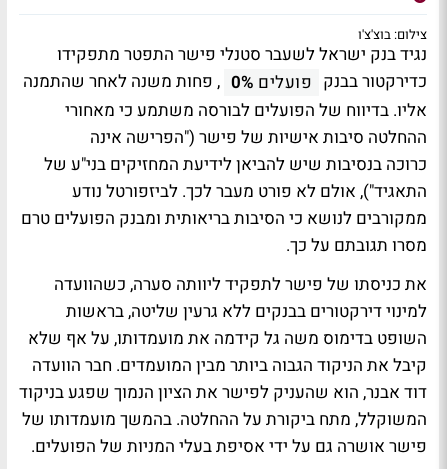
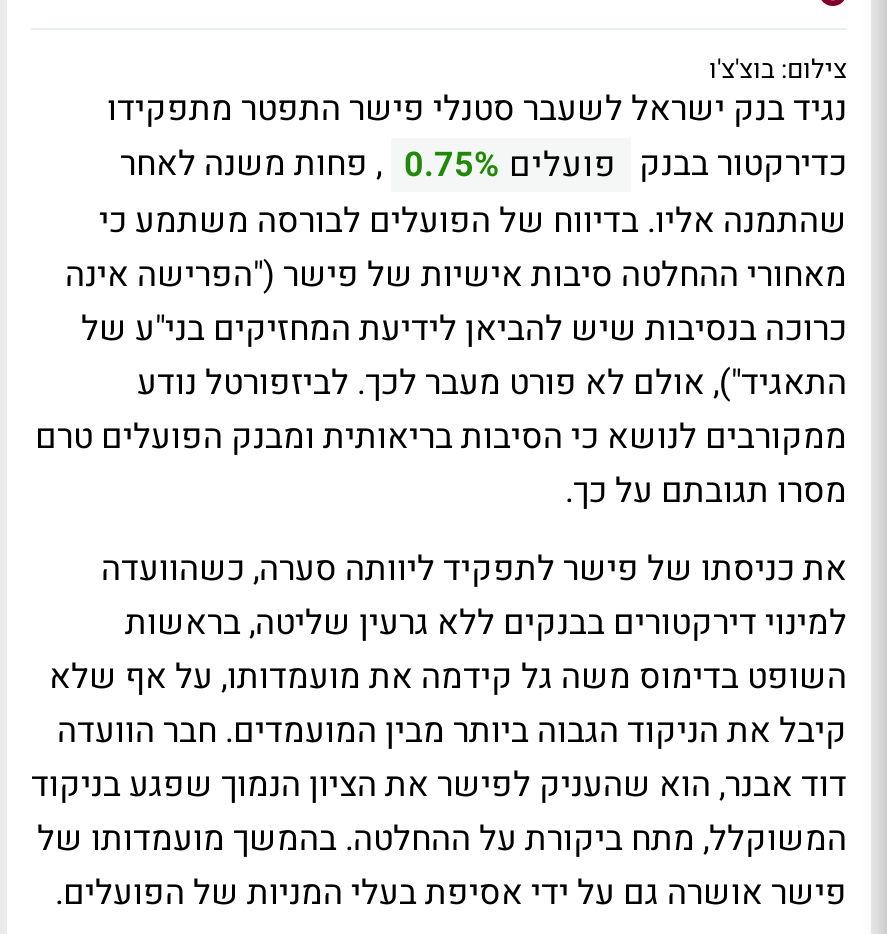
- כדירקטור בבנק פועלים 0% , פחות משנה לאחר שהתמנה
- אליו. בדיווח של הפועלים לבורסה משתמע כי מאחורי
- ההחלטה סיבות אישיות של פישר ("הפרישה אינה
+ כדירקטור בבנק פועלים 0.75% , פחות משנה לאחר
+ שהתמנה אליו. בדיווח של הפועלים לבורסה משתמע כי
+ מאחורי ההחלטה סיבות אישיות של פישר ("הפרישה אינה
